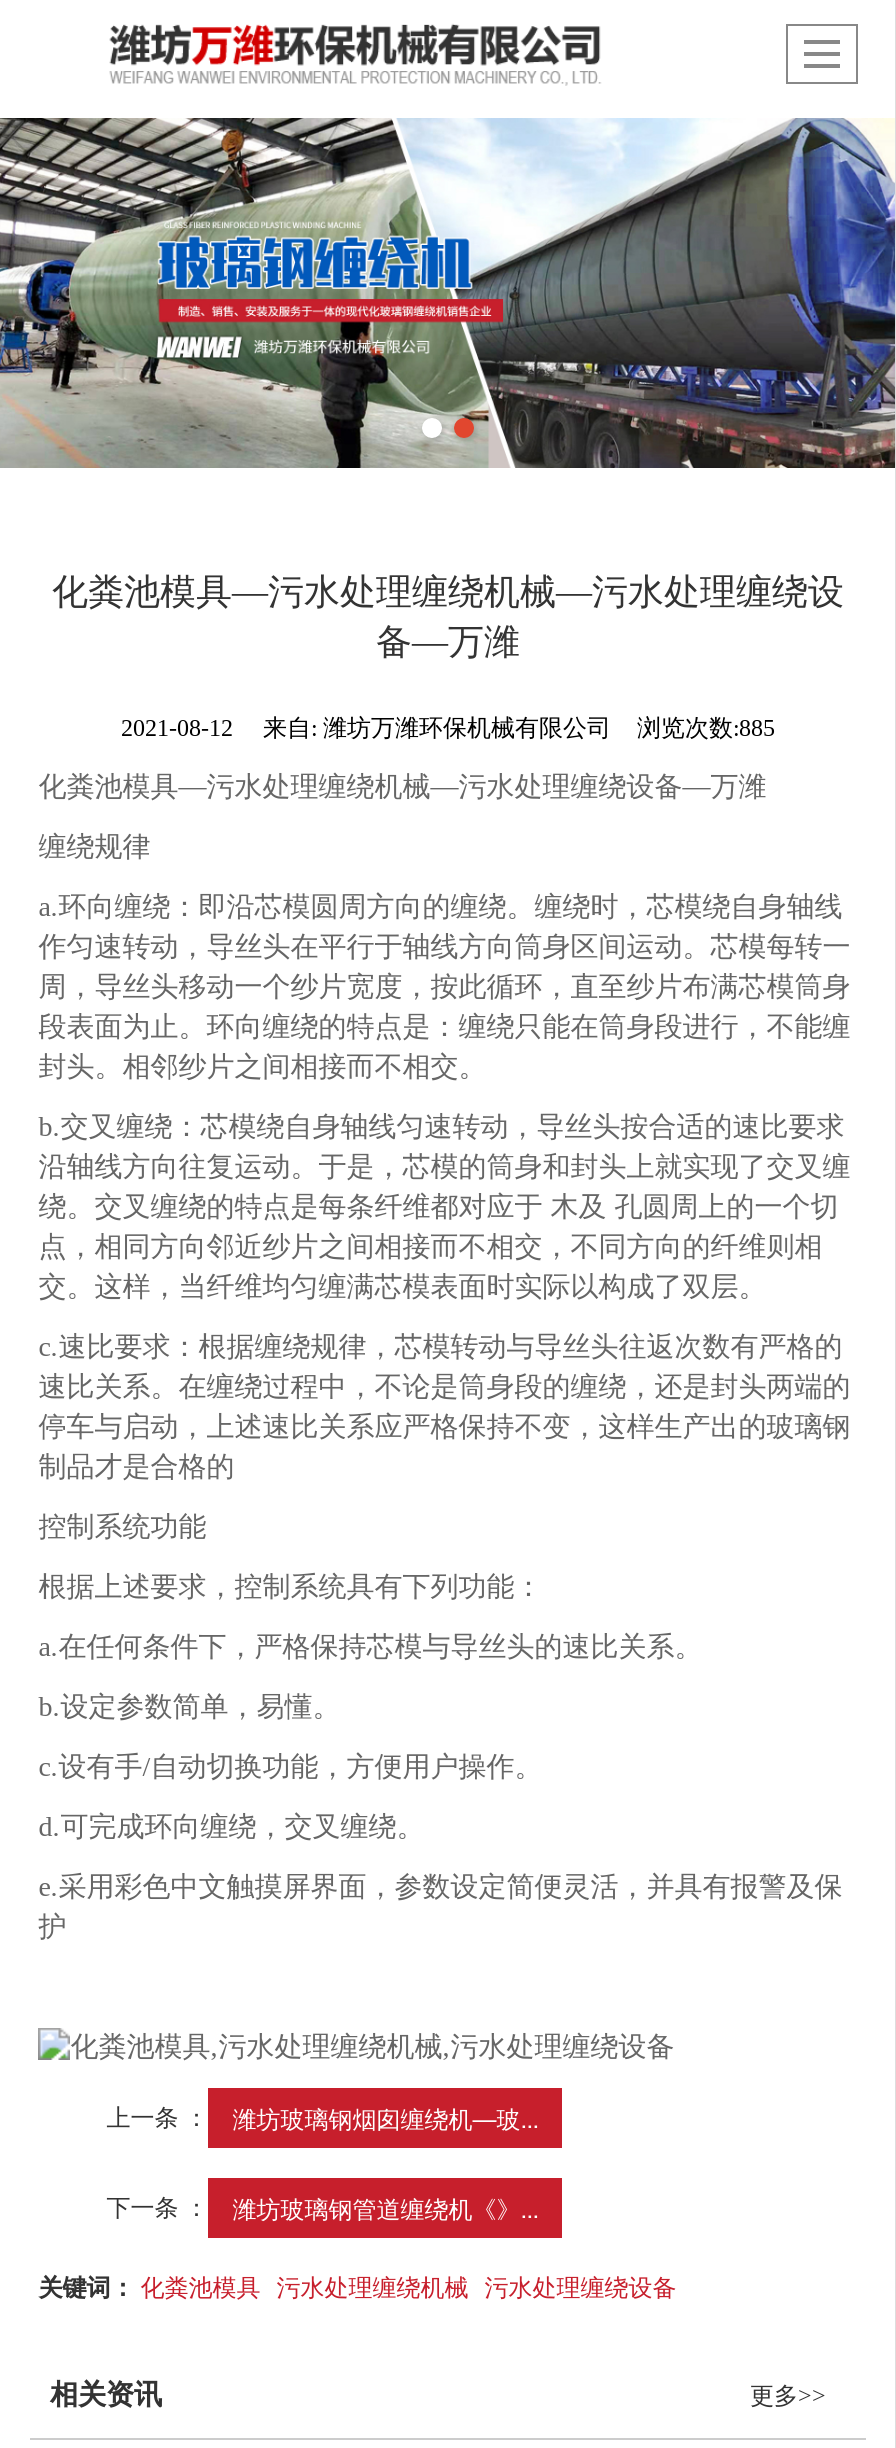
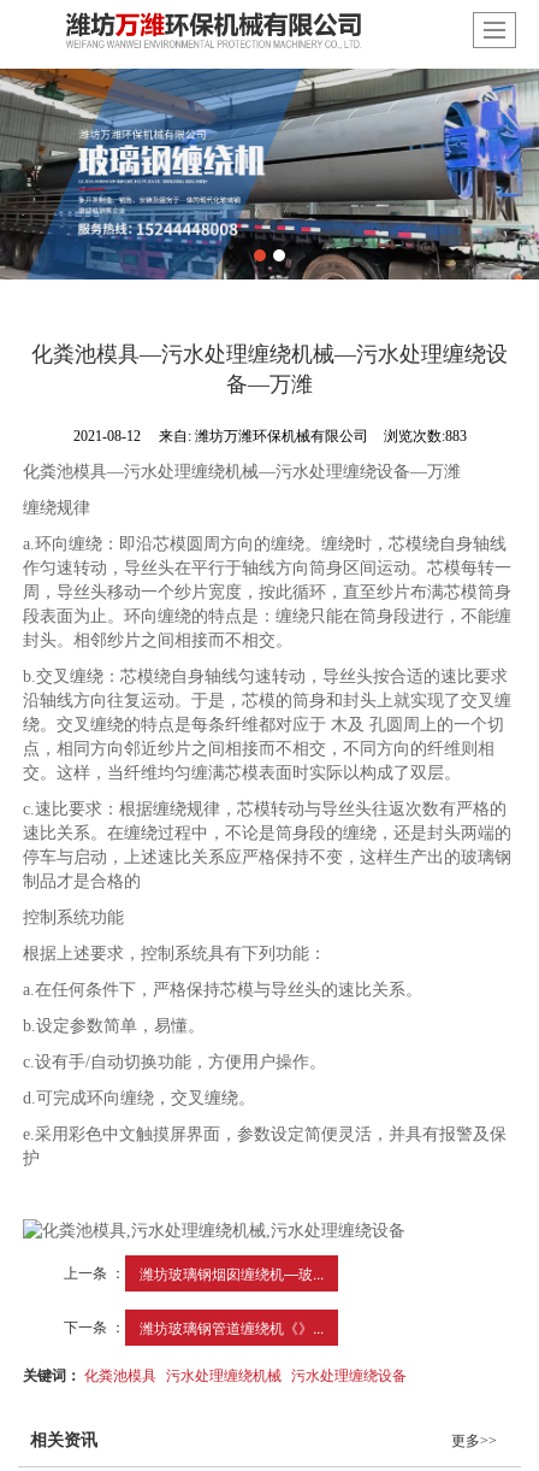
- [image]
+ [image]

- 2021-08-12 来自:潍坊万潍环保机械有限公司 浏览次数:885
+ 2021-08-12 来自:潍坊万潍环保机械有限公司 浏览次数:883
